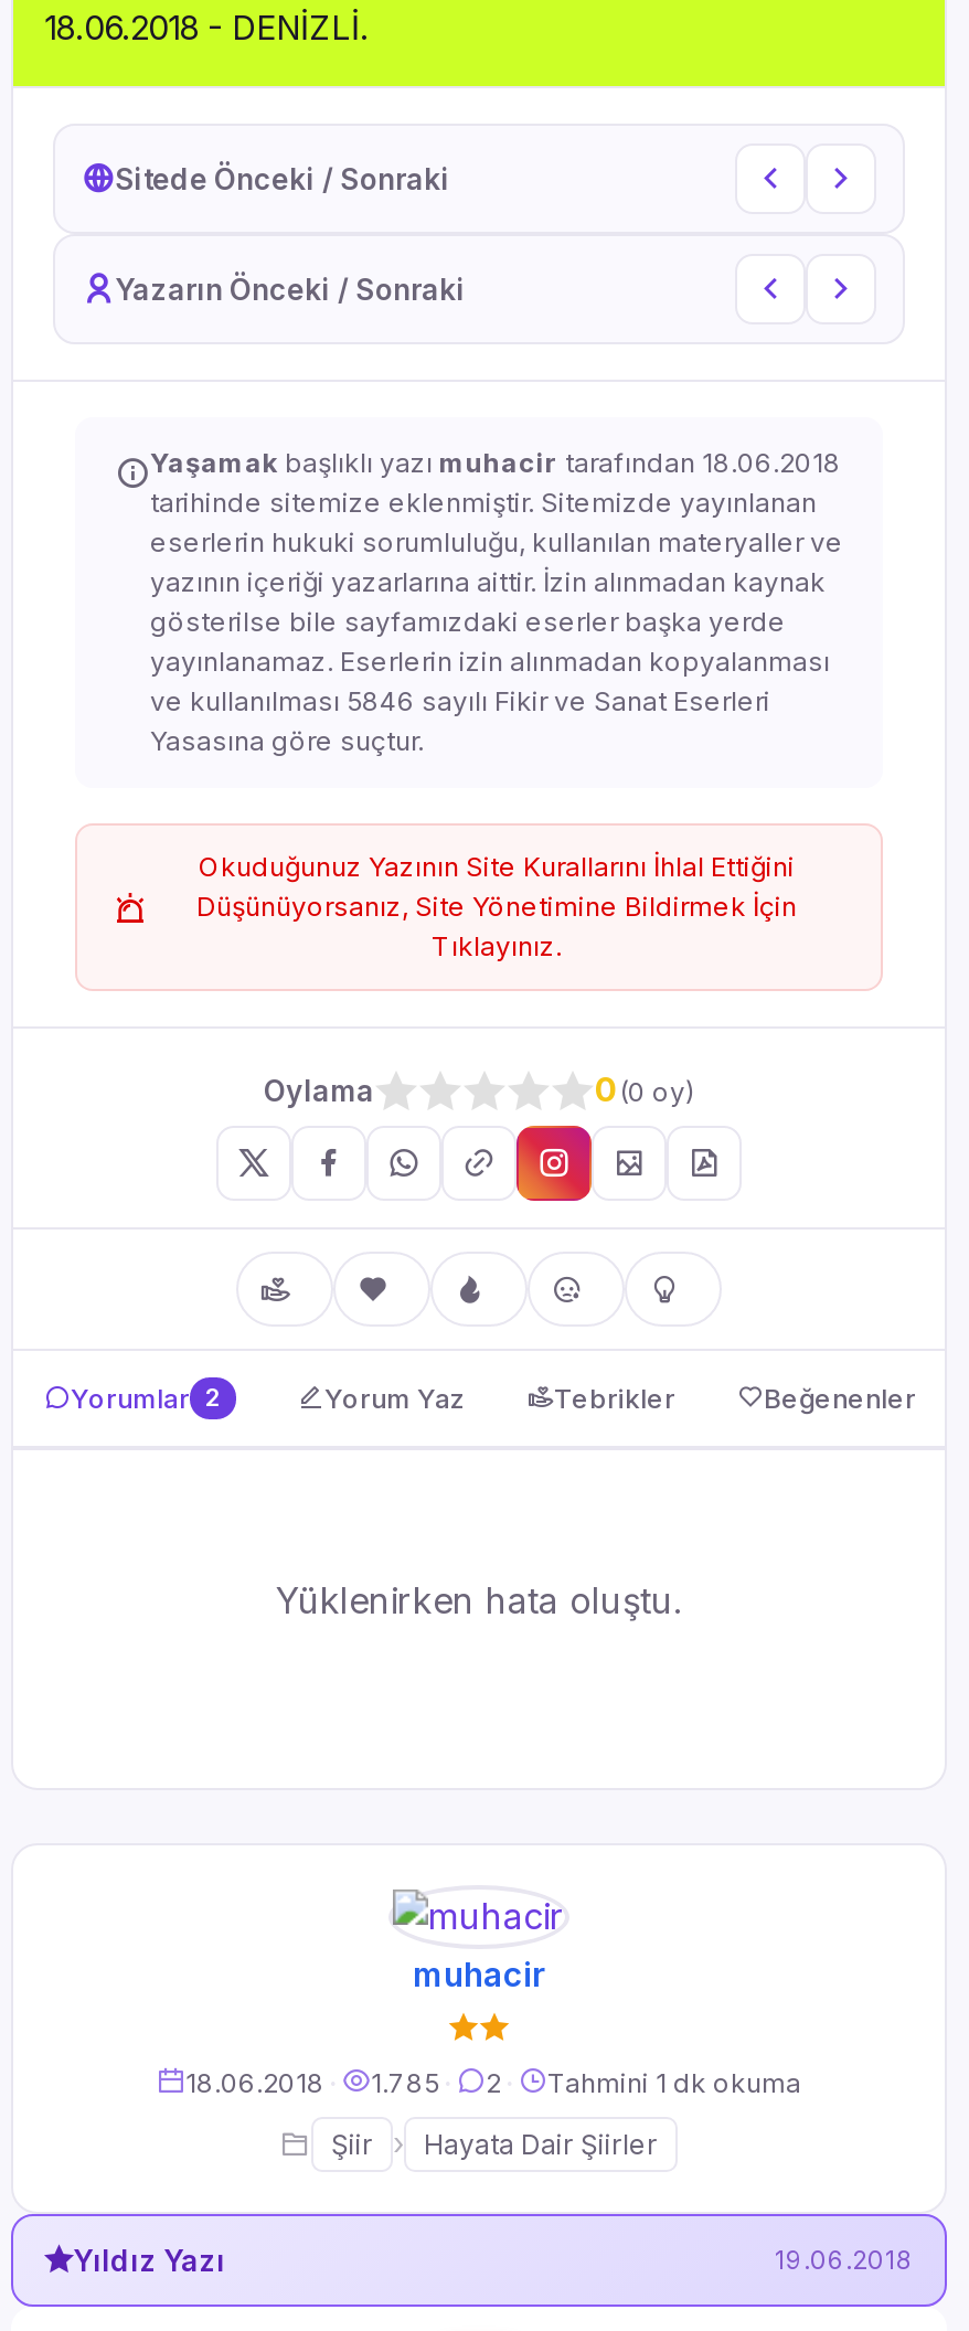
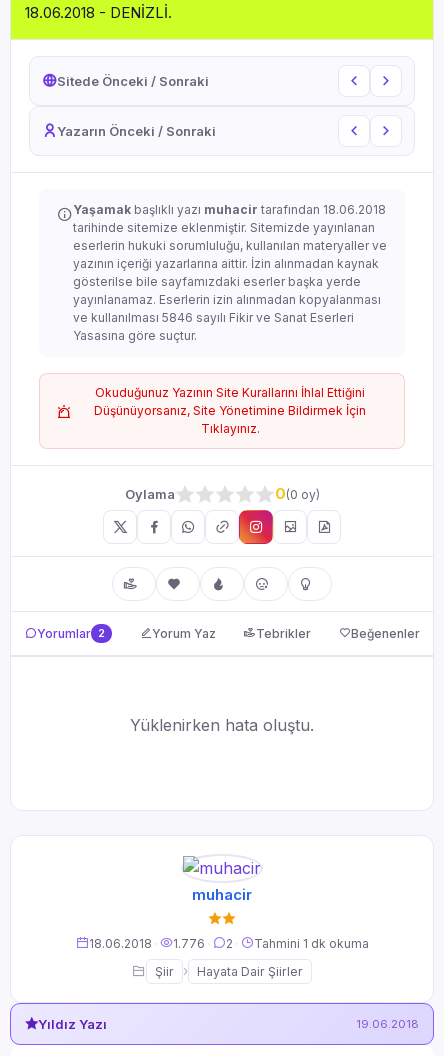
- 18.06.2018 · 1.785 · 2 · Tahmini 1 dk okuma
+ 18.06.2018 · 1.776 · 2 · Tahmini 1 dk okuma
